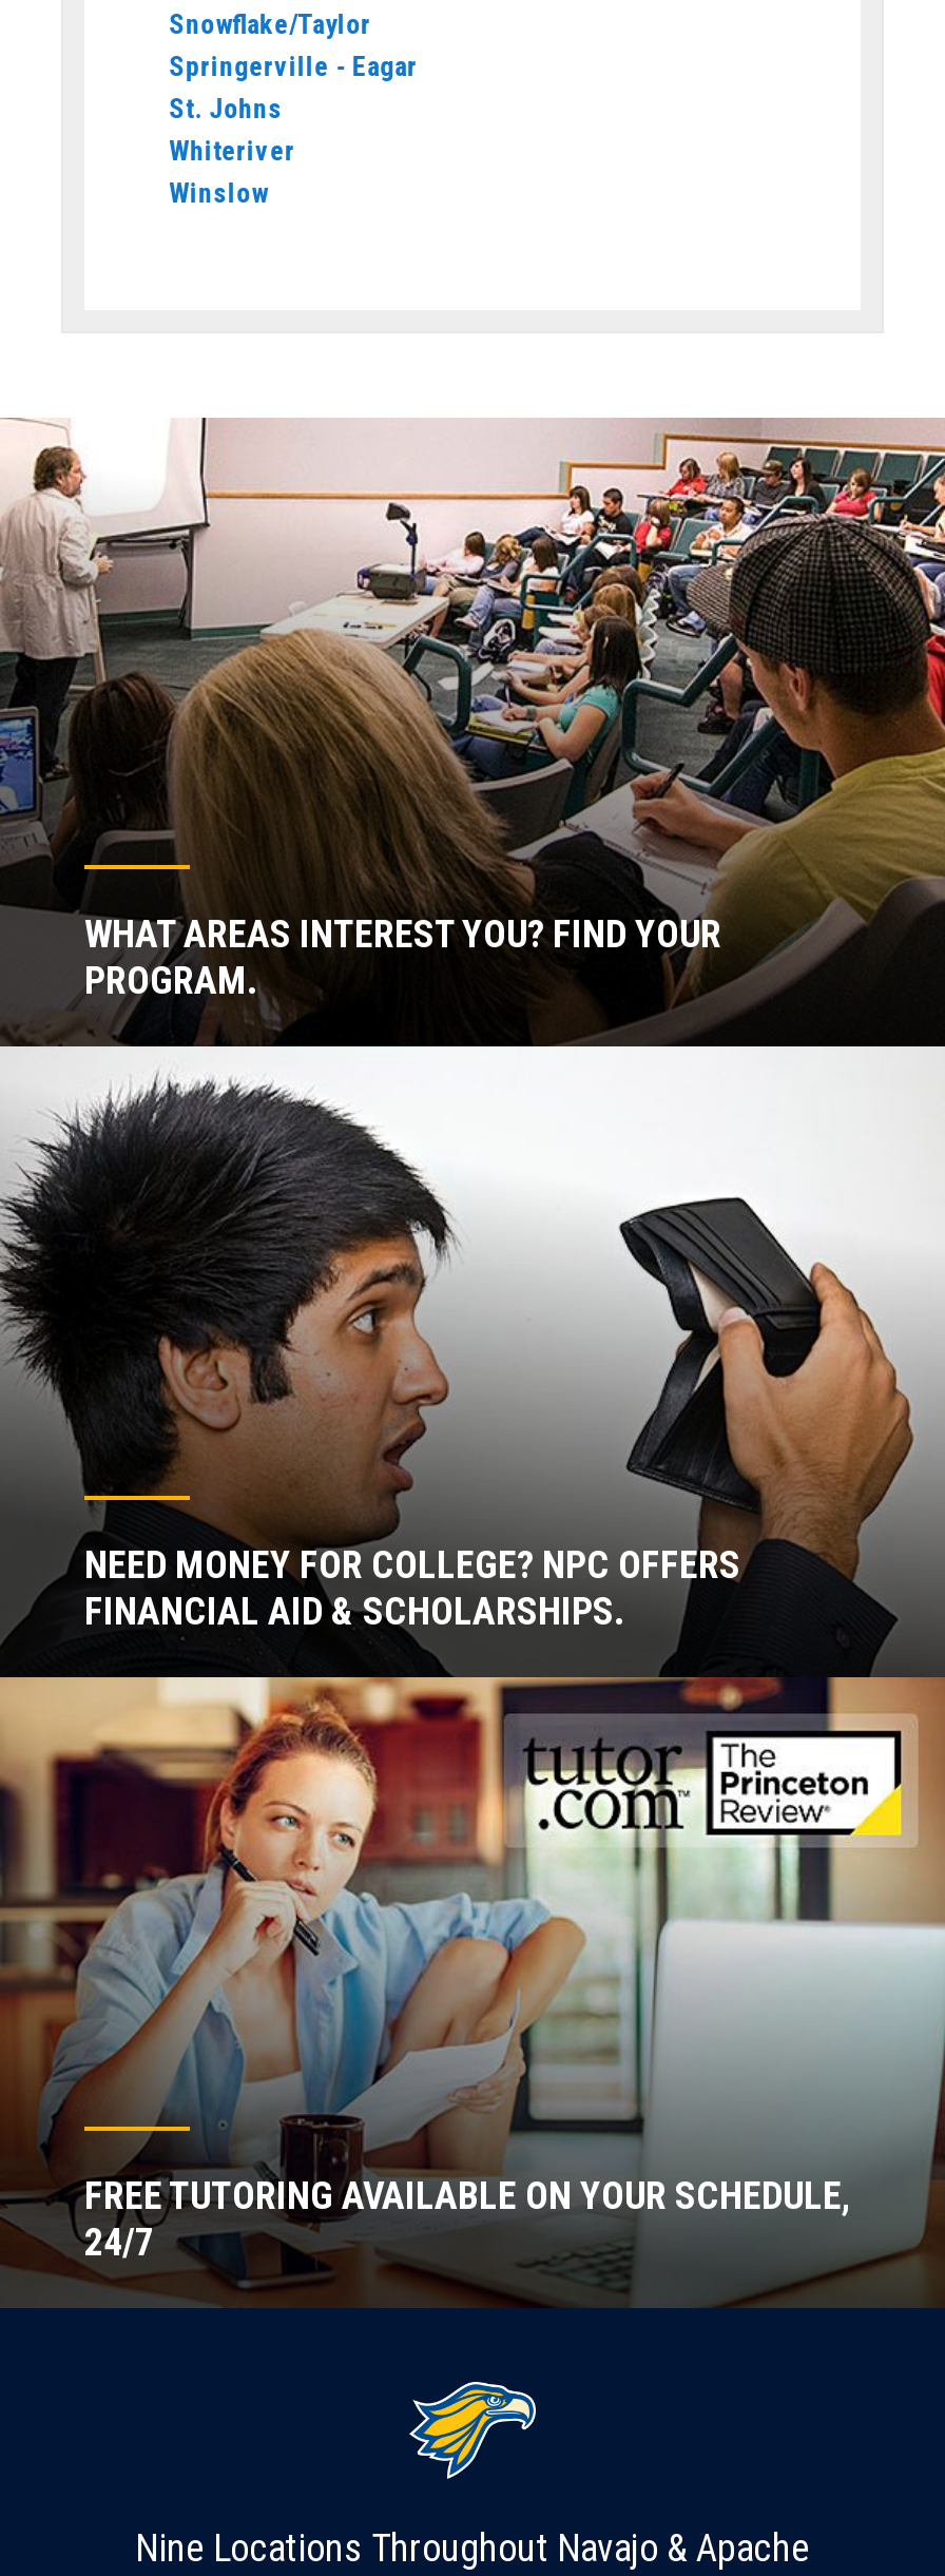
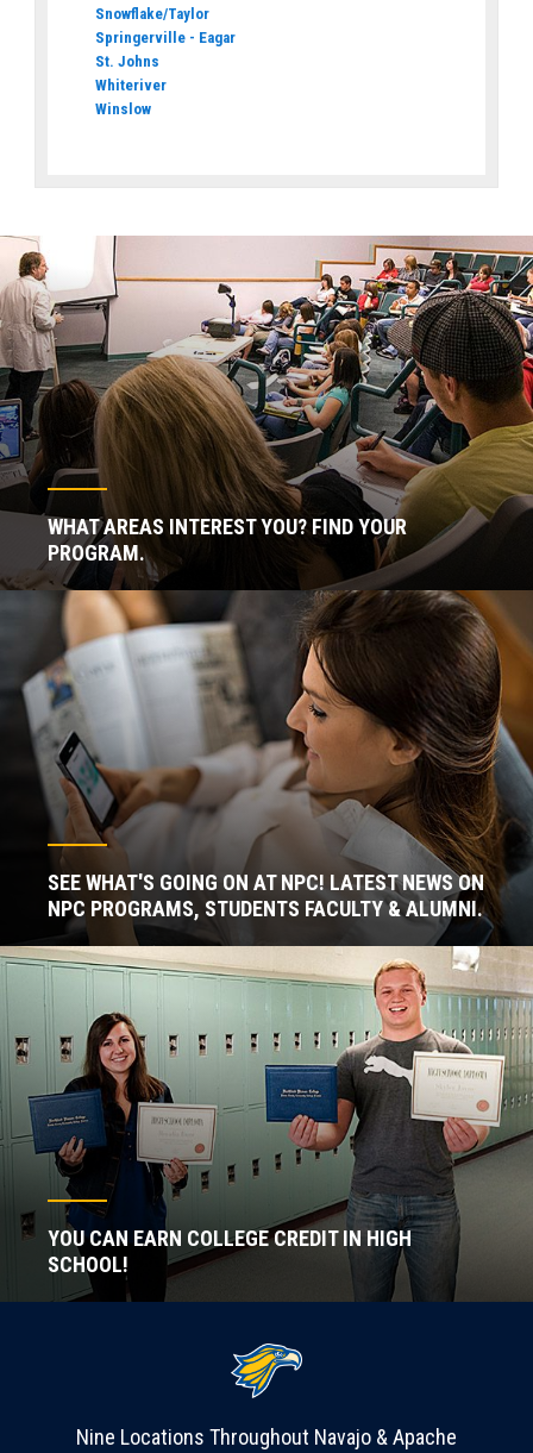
- [image]
- NEED MONEY FOR COLLEGE? NPC OFFERS
- FINANCIAL AID & SCHOLARSHIPS.
+ [image]
+ SEE WHAT'S GOING ON AT NPC! LATEST NEWS ON
+ NPC PROGRAMS, STUDENTS FACULTY & ALUMNI.

- FREE TUTORING AVAILABLE ON YOUR SCHEDULE,
- 24/7
+ YOU CAN EARN COLLEGE CREDIT IN HIGH
+ SCHOOL!
